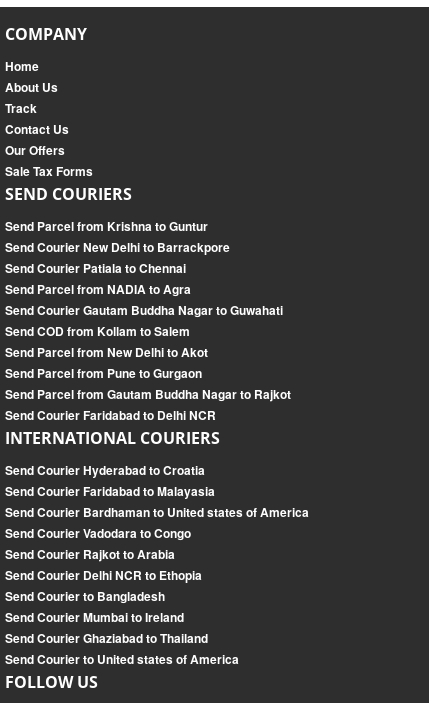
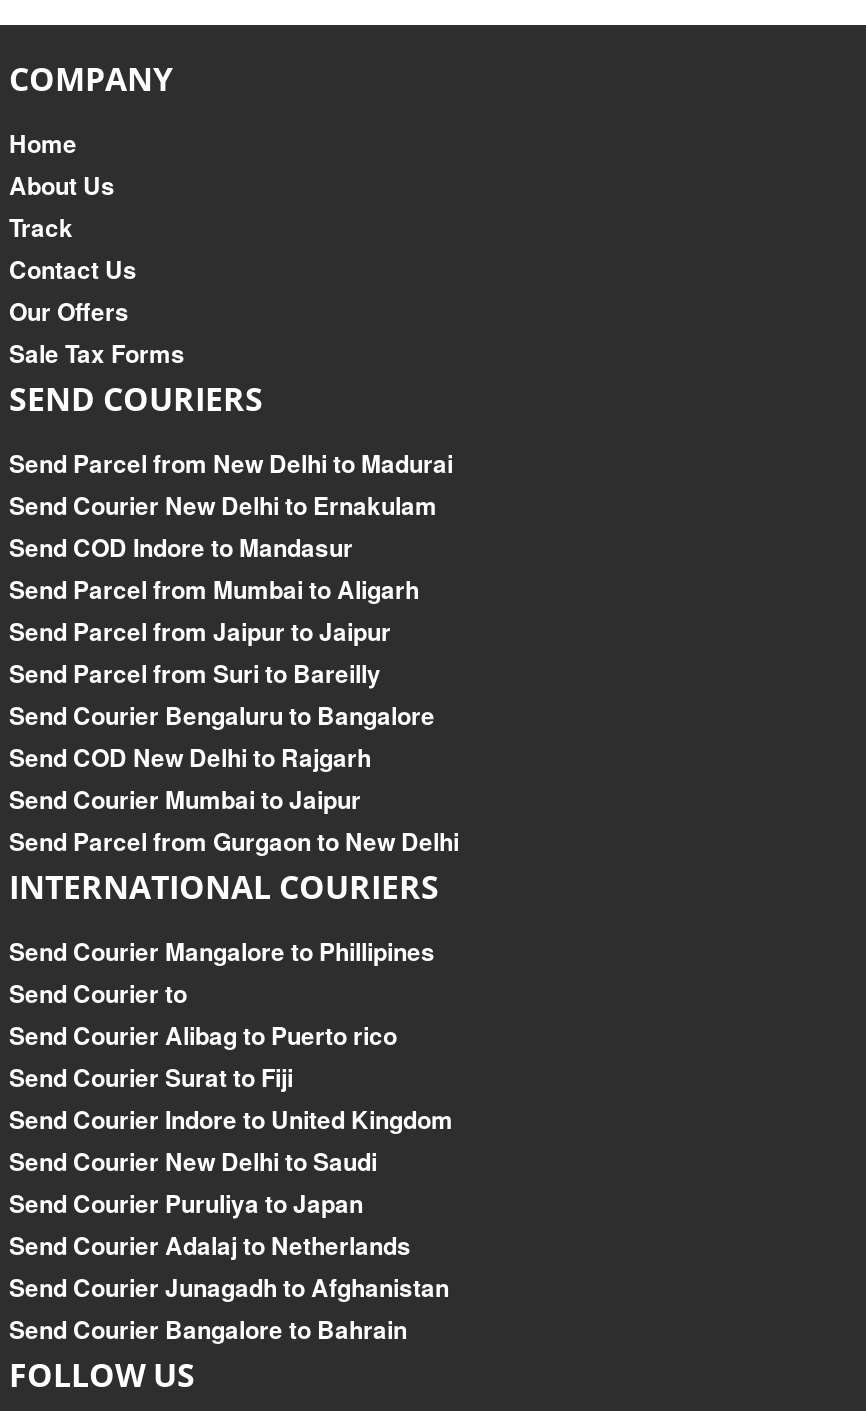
- Send Parcel from Krishna to Guntur
- Send Courier New Delhi to Barrackpore
- Send Courier Patiala to Chennai
- Send Parcel from NADIA to Agra
- Send Courier Gautam Buddha Nagar to Guwahati
- Send COD from Kollam to Salem
- Send Parcel from New Delhi to Akot
- Send Parcel from Pune to Gurgaon
- Send Parcel from Gautam Buddha Nagar to Rajkot
- Send Courier Faridabad to Delhi NCR
+ Send Parcel from New Delhi to Madurai
+ Send Courier New Delhi to Ernakulam
+ Send COD Indore to Mandasur
+ Send Parcel from Mumbai to Aligarh
+ Send Parcel from Jaipur to Jaipur
+ Send Parcel from Suri to Bareilly
+ Send Courier Bengaluru to Bangalore
+ Send COD New Delhi to Rajgarh
+ Send Courier Mumbai to Jaipur
+ Send Parcel from Gurgaon to New Delhi

- Send Courier Hyderabad to Croatia
- Send Courier Faridabad to Malayasia
- Send Courier Bardhaman to United states of America
- Send Courier Vadodara to Congo
- Send Courier Rajkot to Arabia
- Send Courier Delhi NCR to Ethopia
- Send Courier to Bangladesh
- Send Courier Mumbai to Ireland
- Send Courier Ghaziabad to Thailand
- Send Courier to United states of America
+ Send Courier Mangalore to Phillipines
+ Send Courier to
+ Send Courier Alibag to Puerto rico
+ Send Courier Surat to Fiji
+ Send Courier Indore to United Kingdom
+ Send Courier New Delhi to Saudi
+ Send Courier Puruliya to Japan
+ Send Courier Adalaj to Netherlands
+ Send Courier Junagadh to Afghanistan
+ Send Courier Bangalore to Bahrain
